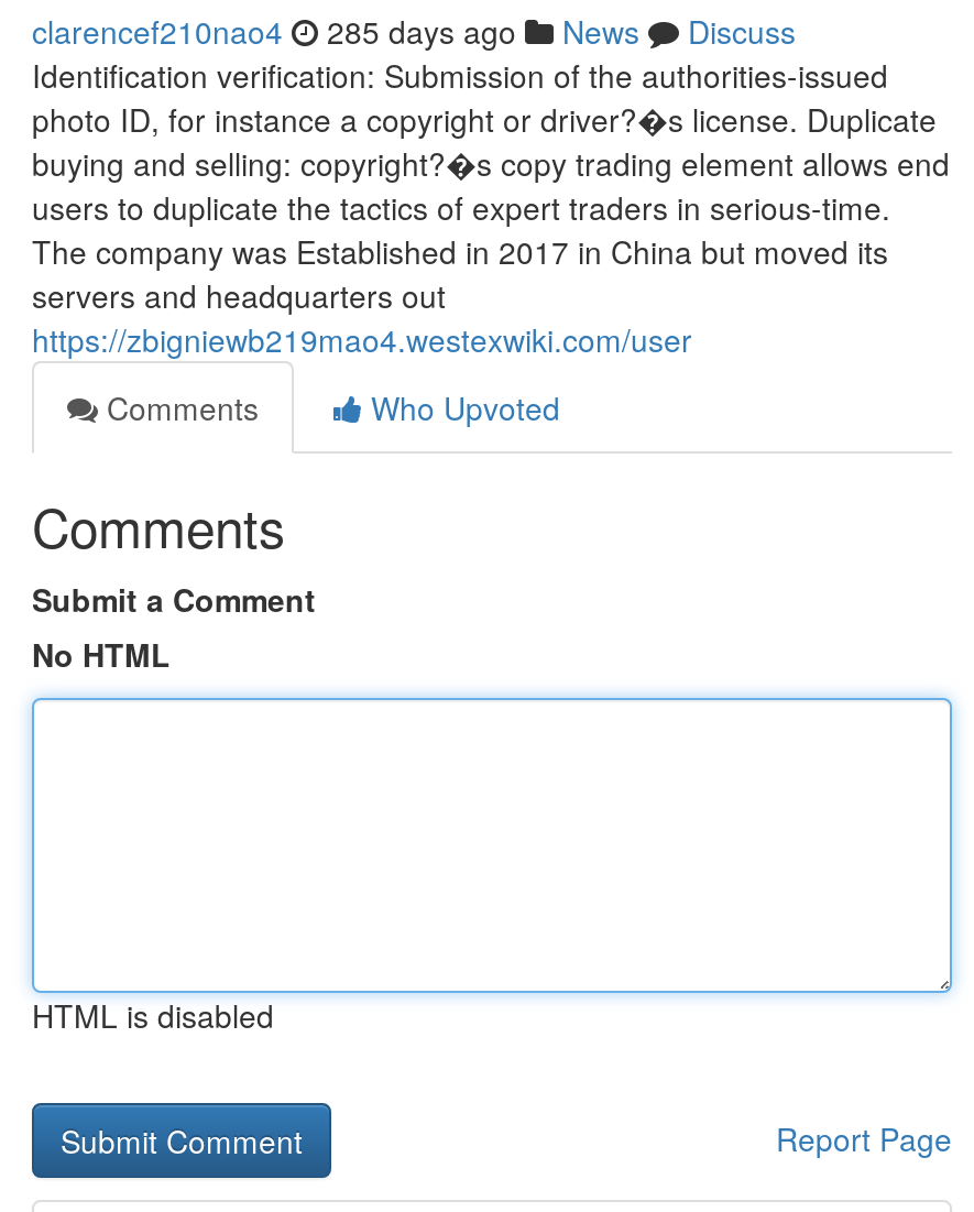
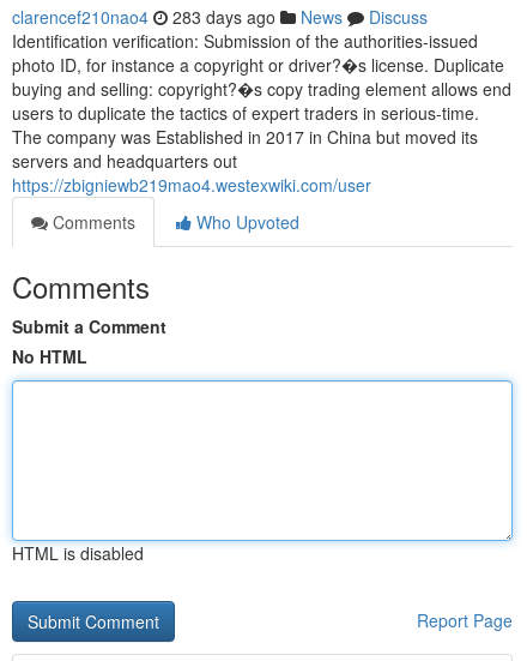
- clarencef210nao4 285 days ago News Discuss
+ clarencef210nao4 283 days ago News Discuss
